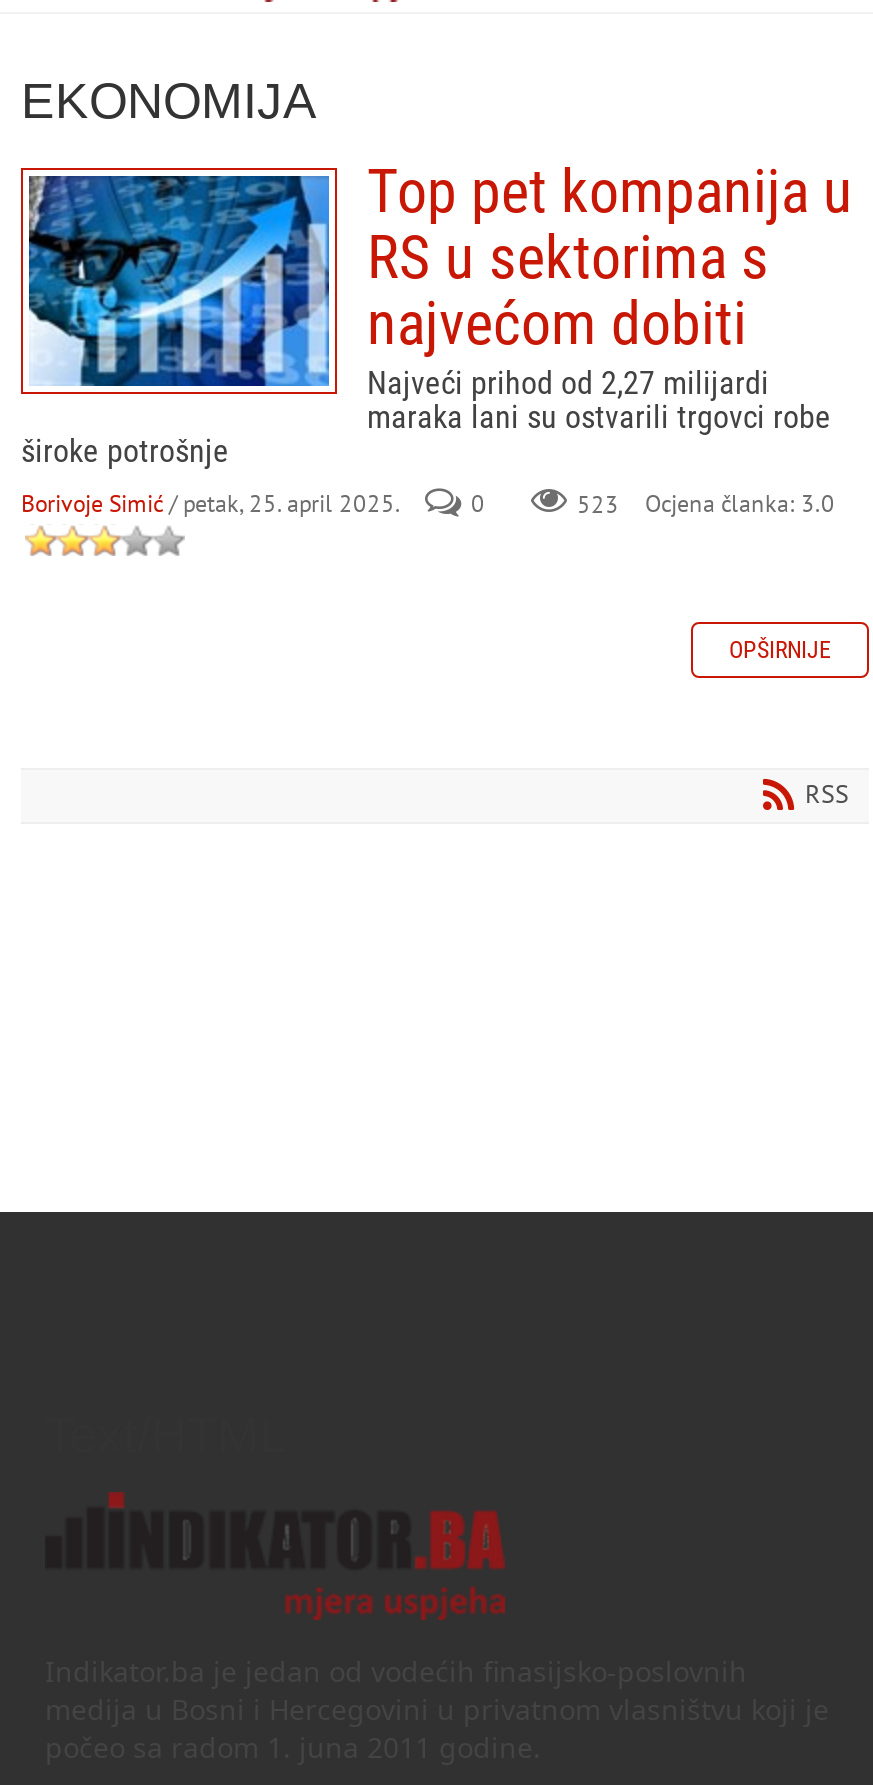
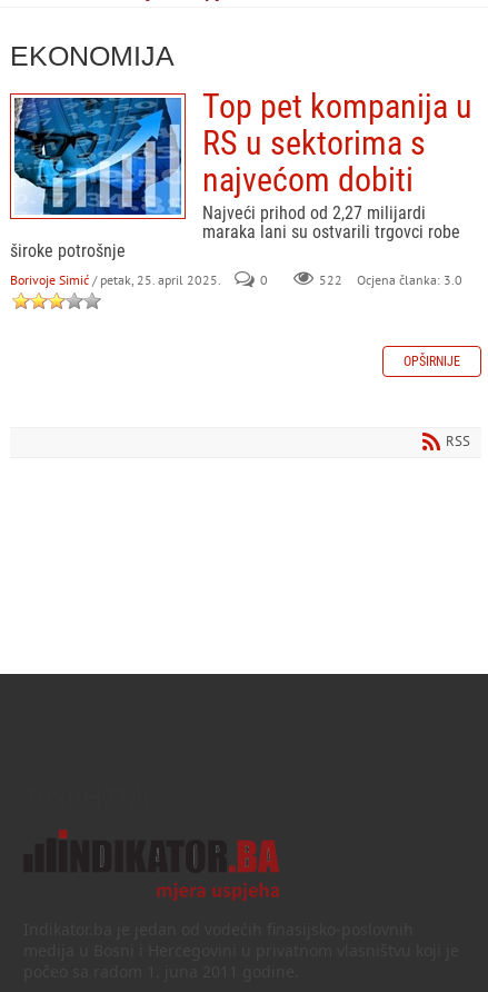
- 523 Ocjena članka: 3.0
+ 522 Ocjena članka: 3.0
